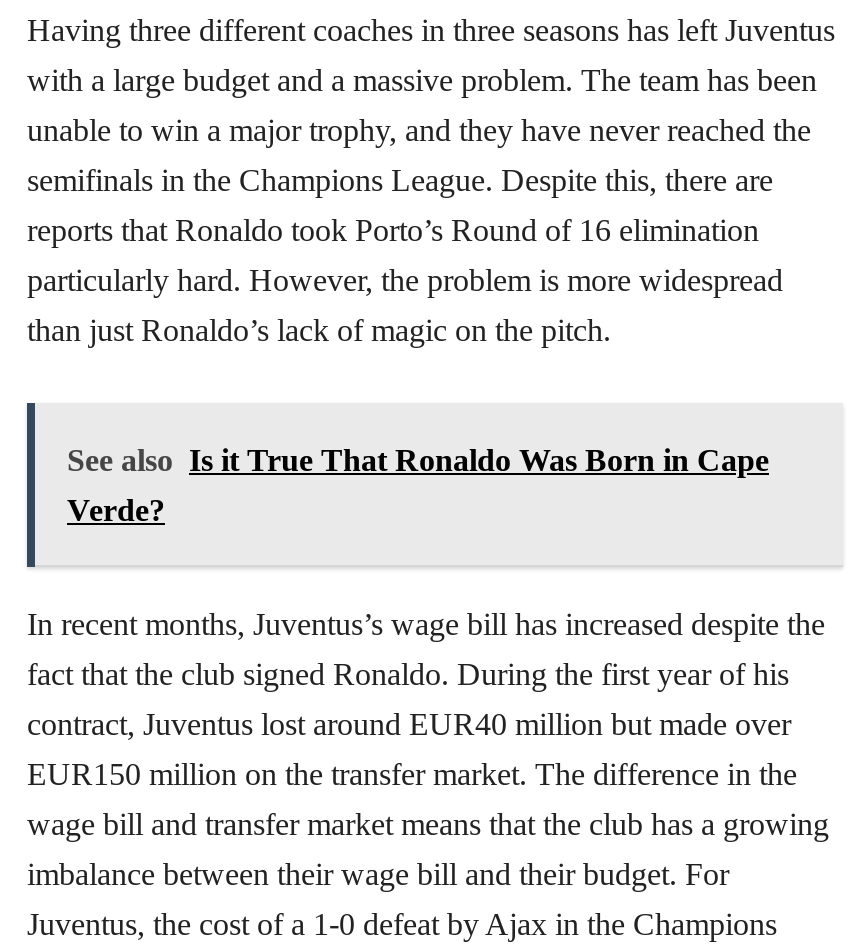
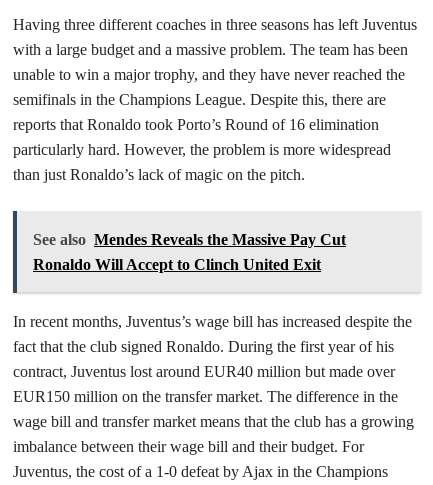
- See also Is it True That Ronaldo Was Born in Cape
+ See also Mendes Reveals the Massive Pay Cut

- Verde?
+ Ronaldo Will Accept to Clinch United Exit
